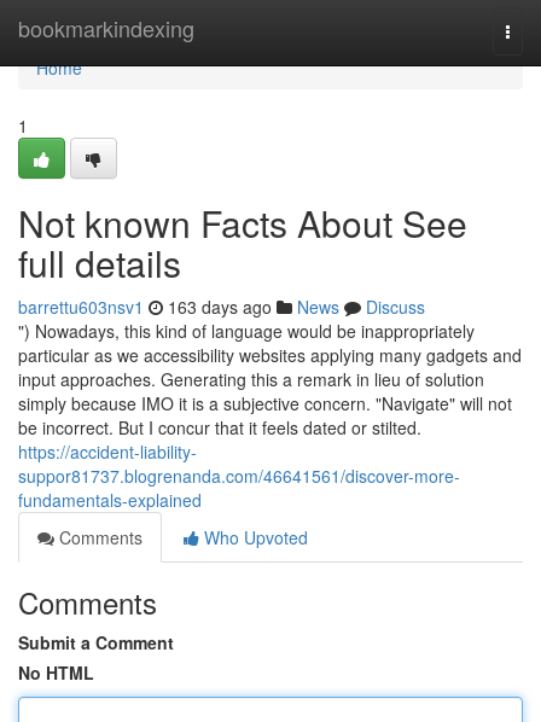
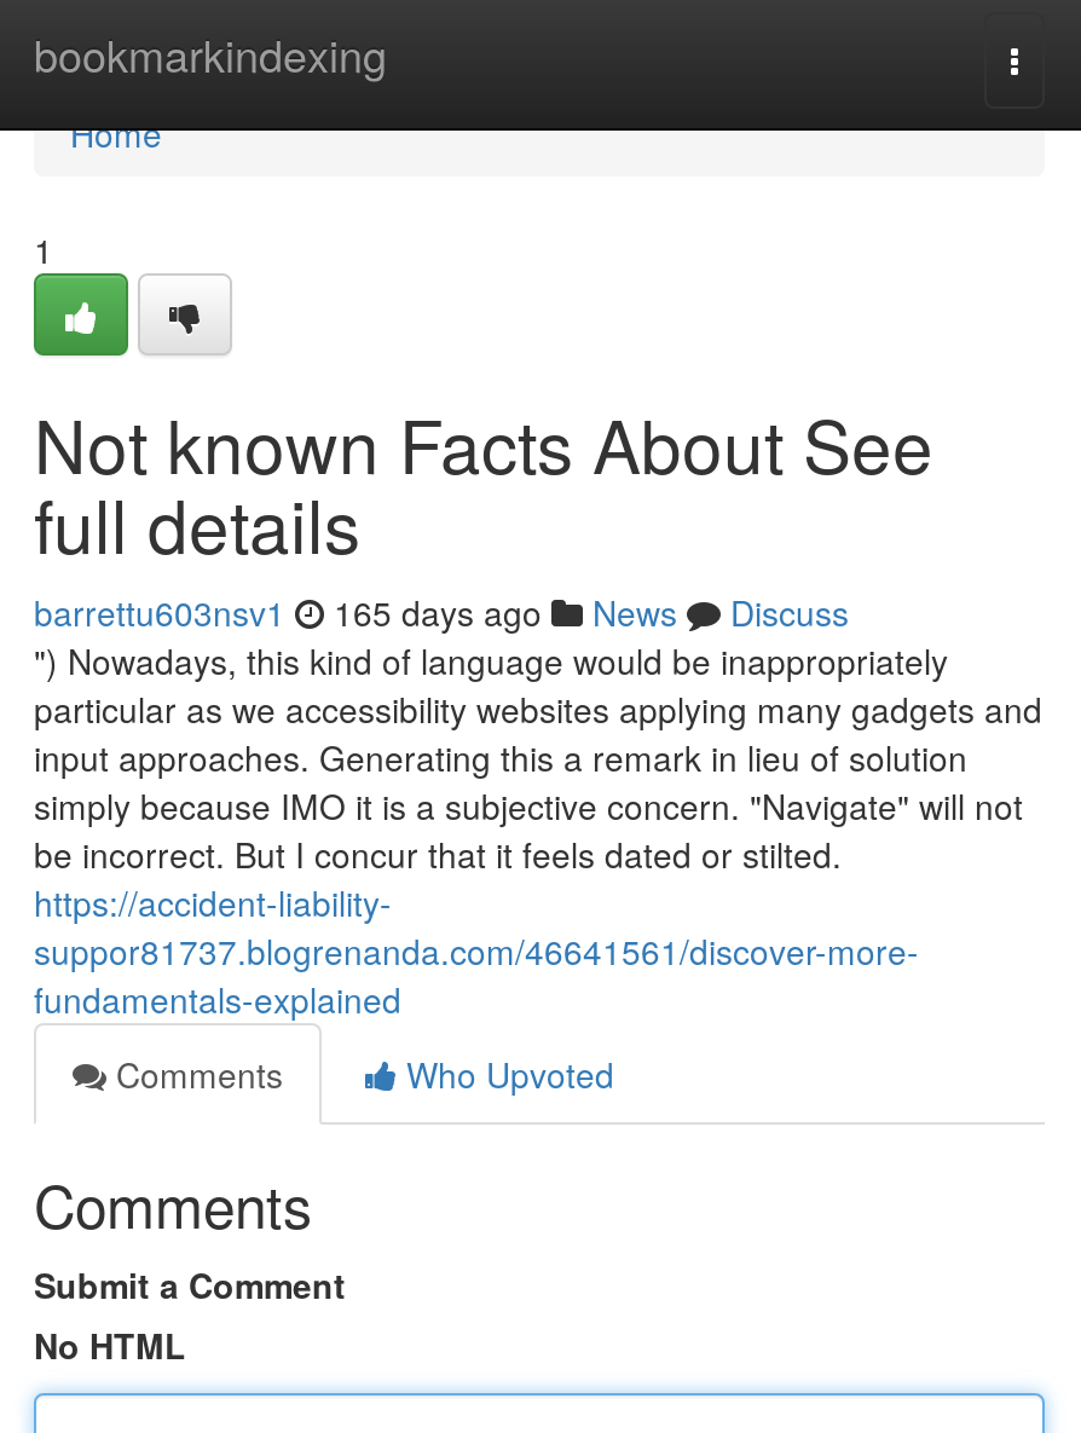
- barrettu603nsv1 163 days ago News Discuss
+ barrettu603nsv1 165 days ago News Discuss
